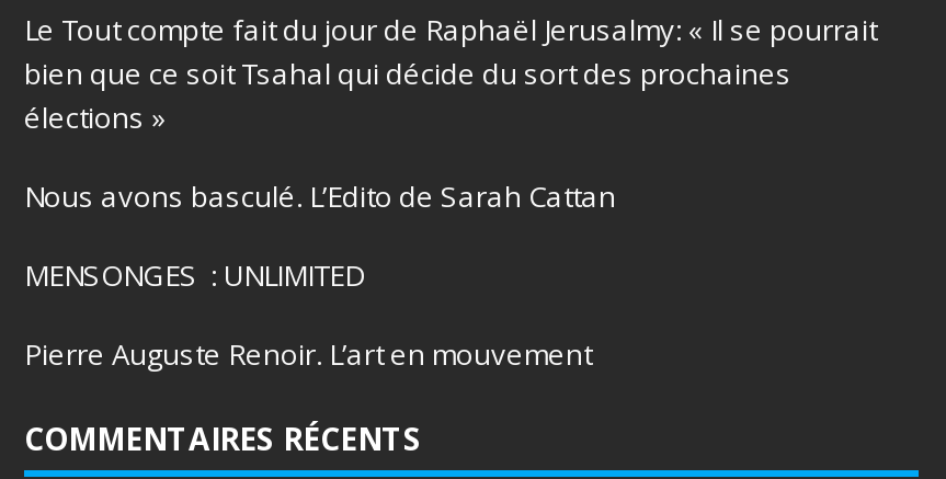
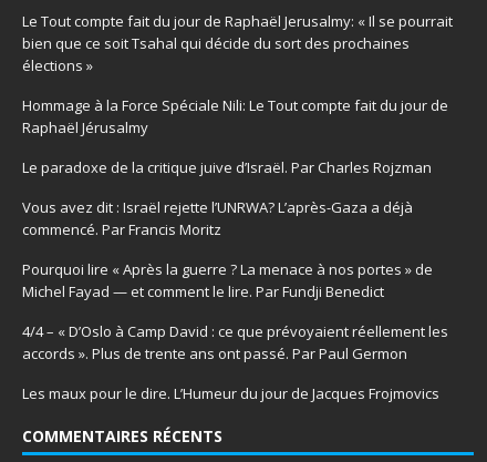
- Nous avons basculé. L’Edito de Sarah Cattan
- MENSONGES : UNLIMITED
- Pierre Auguste Renoir. L’art en mouvement
+ Hommage à la Force Spéciale Nili: Le Tout compte fait du jour de
+ Raphaël Jérusalmy
+ Le paradoxe de la critique juive d’Israël. Par Charles Rojzman
+ Vous avez dit : Israël rejette l’UNRWA? L’après-Gaza a déjà
+ commencé. Par Francis Moritz
+ Pourquoi lire « Après la guerre ? La menace à nos portes » de
+ Michel Fayad — et comment le lire. Par Fundji Benedict
+ 4/4 – « D’Oslo à Camp David : ce que prévoyaient réellement les
+ accords ». Plus de trente ans ont passé. Par Paul Germon
+ Les maux pour le dire. L’Humeur du jour de Jacques Frojmovics
